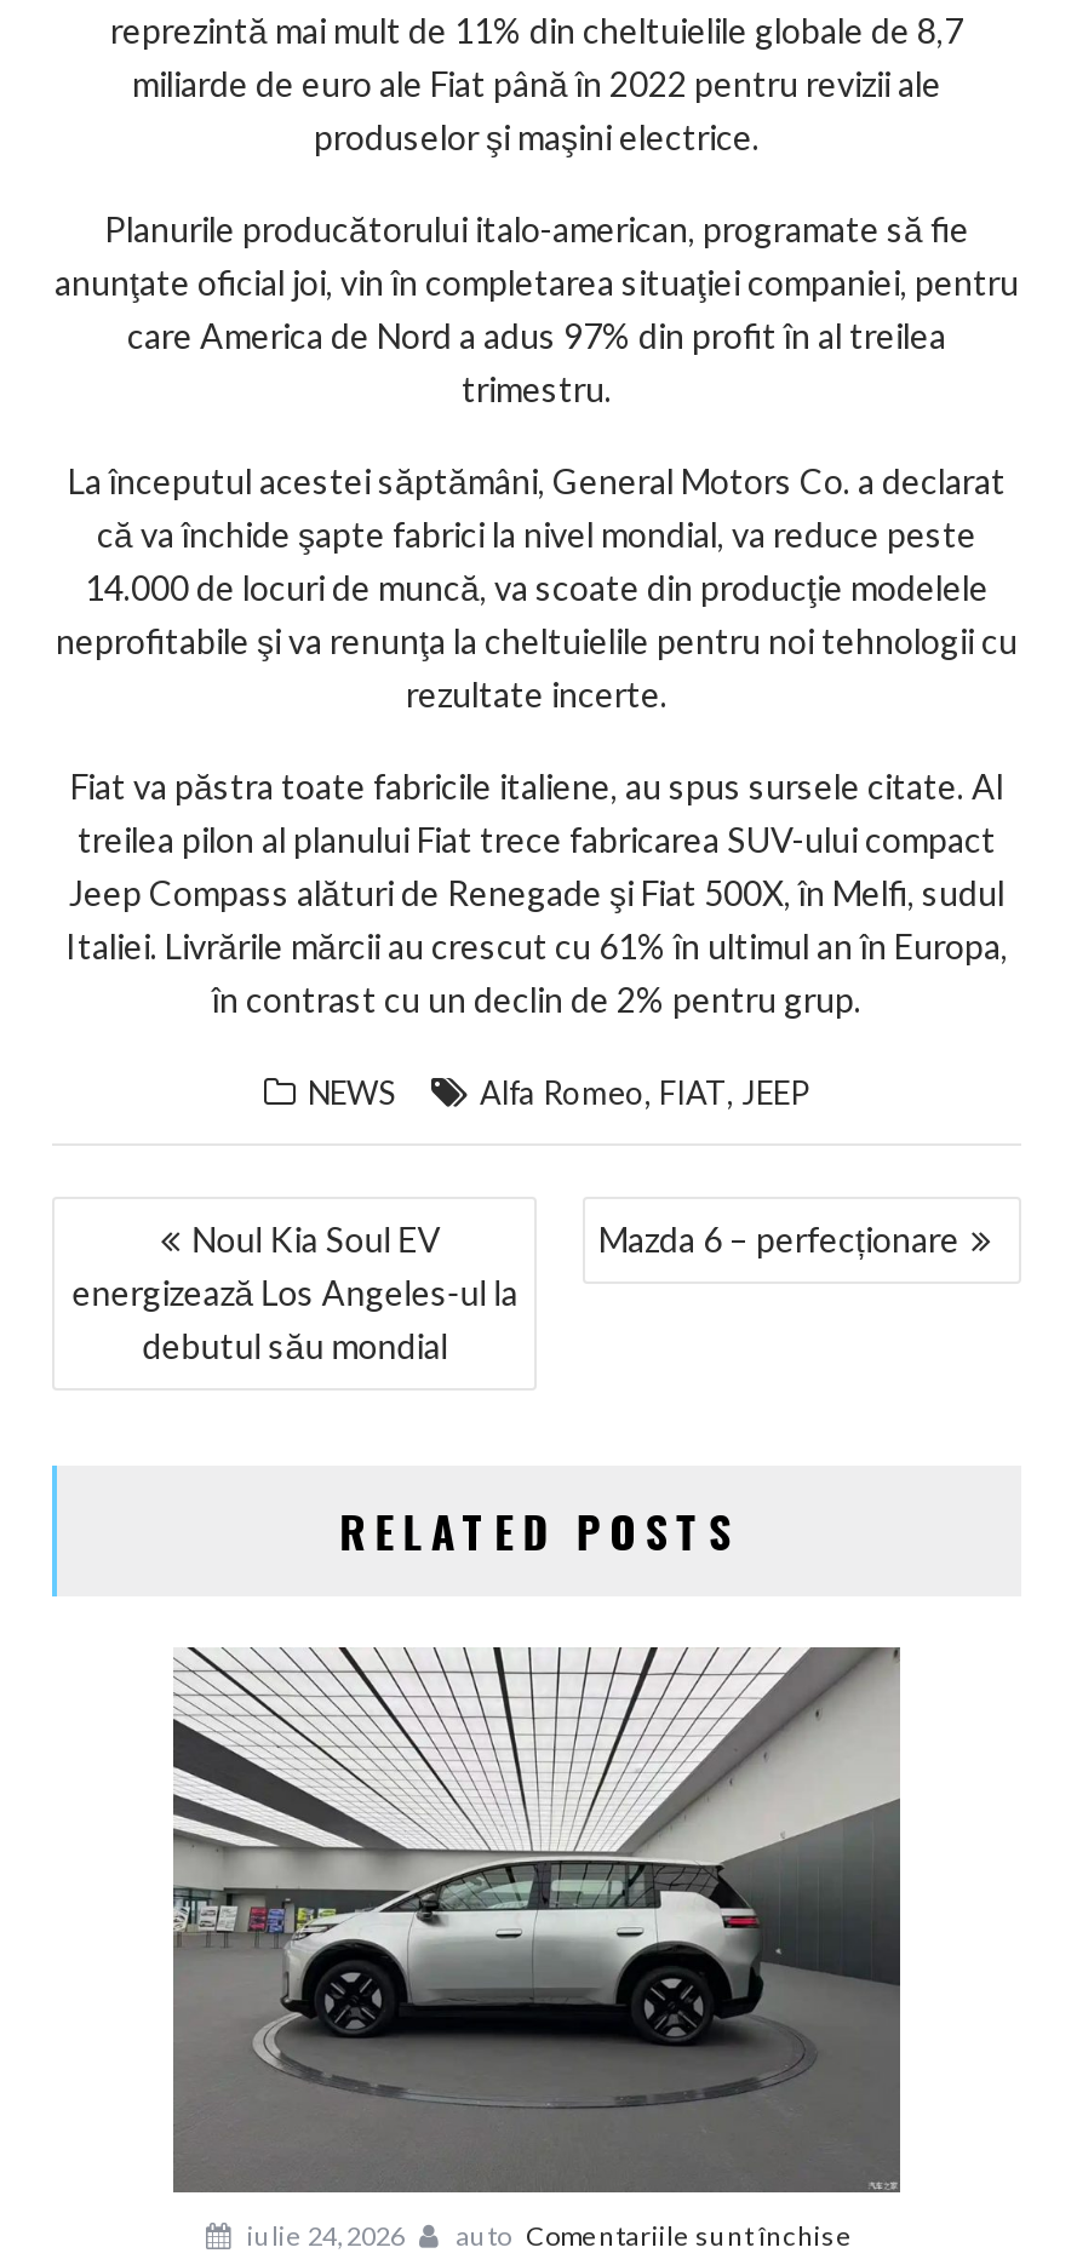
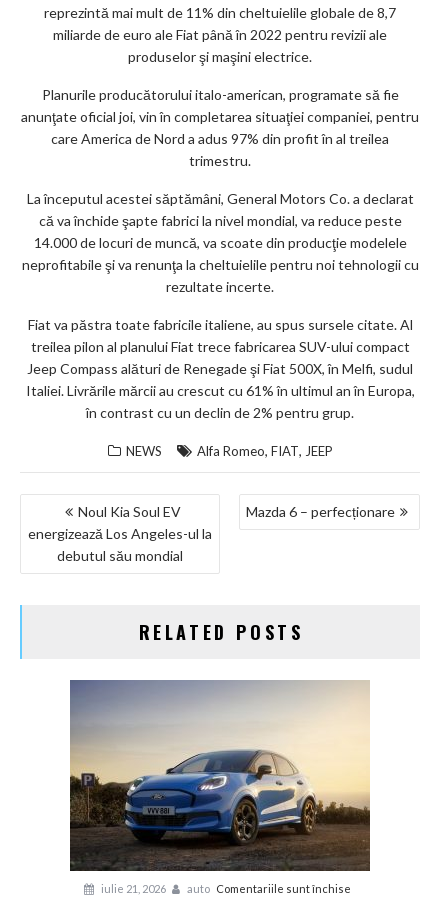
- [image]
- iulie 24, 2026
+ [image]
+ iulie 21, 2026
